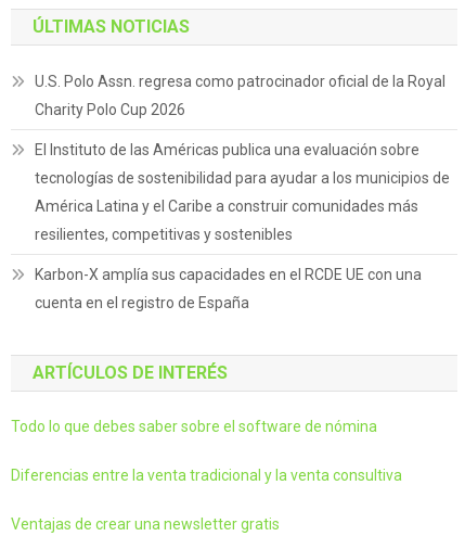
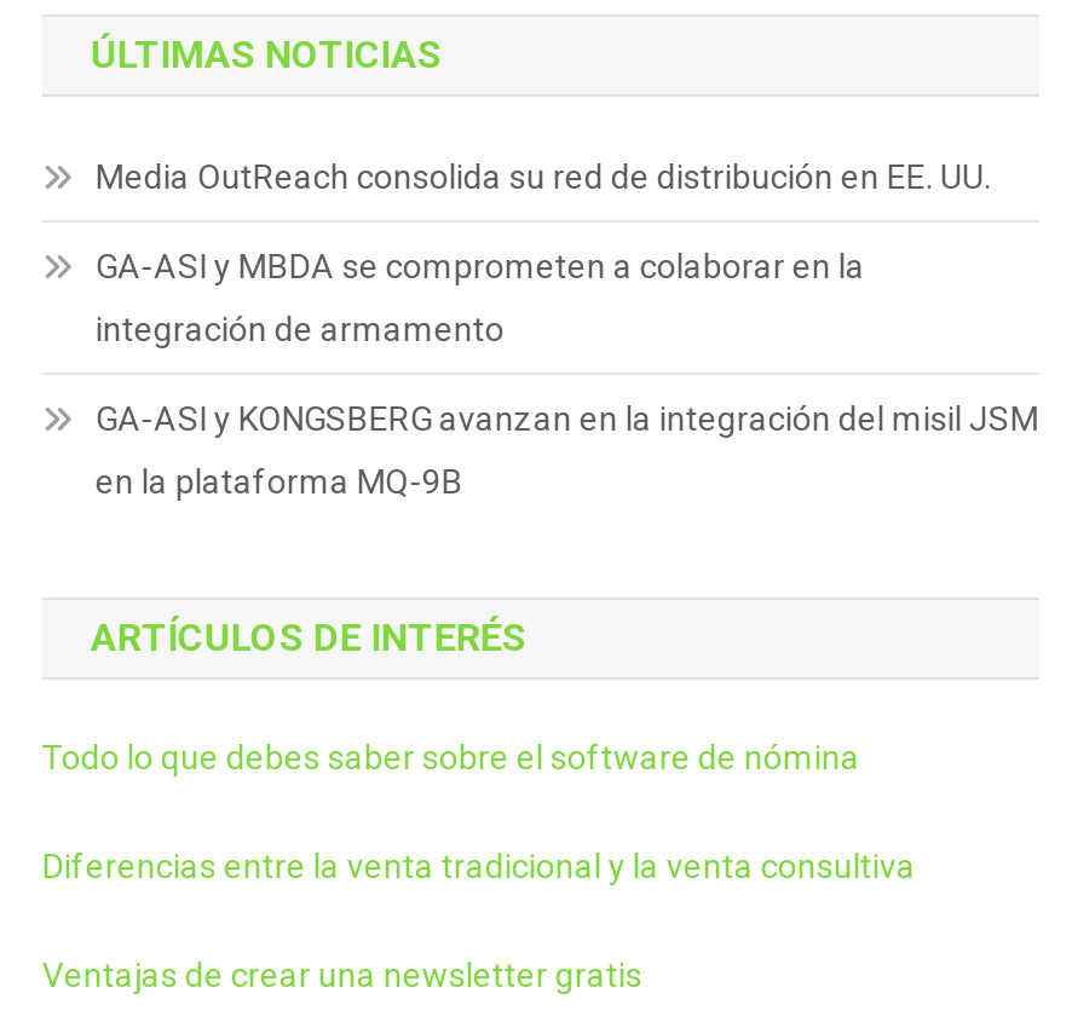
- U.S. Polo Assn. regresa como patrocinador oficial de la Royal
- Charity Polo Cup 2026
- El Instituto de las Américas publica una evaluación sobre
- tecnologías de sostenibilidad para ayudar a los municipios de
- América Latina y el Caribe a construir comunidades más
- resilientes, competitivas y sostenibles
- Karbon-X amplía sus capacidades en el RCDE UE con una
- cuenta en el registro de España
+ Media OutReach consolida su red de distribución en EE. UU.
+ GA-ASI y MBDA se comprometen a colaborar en la
+ integración de armamento
+ GA-ASI y KONGSBERG avanzan en la integración del misil JSM
+ en la plataforma MQ-9B
